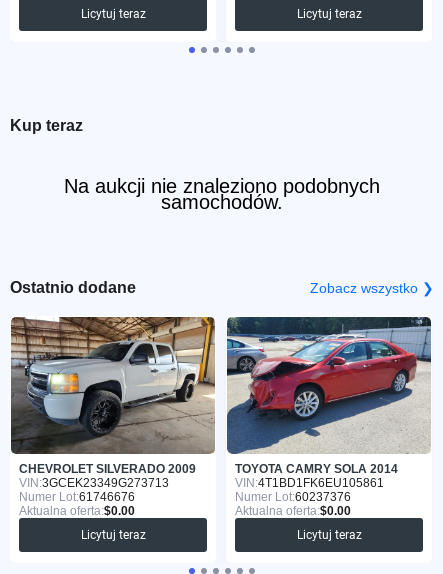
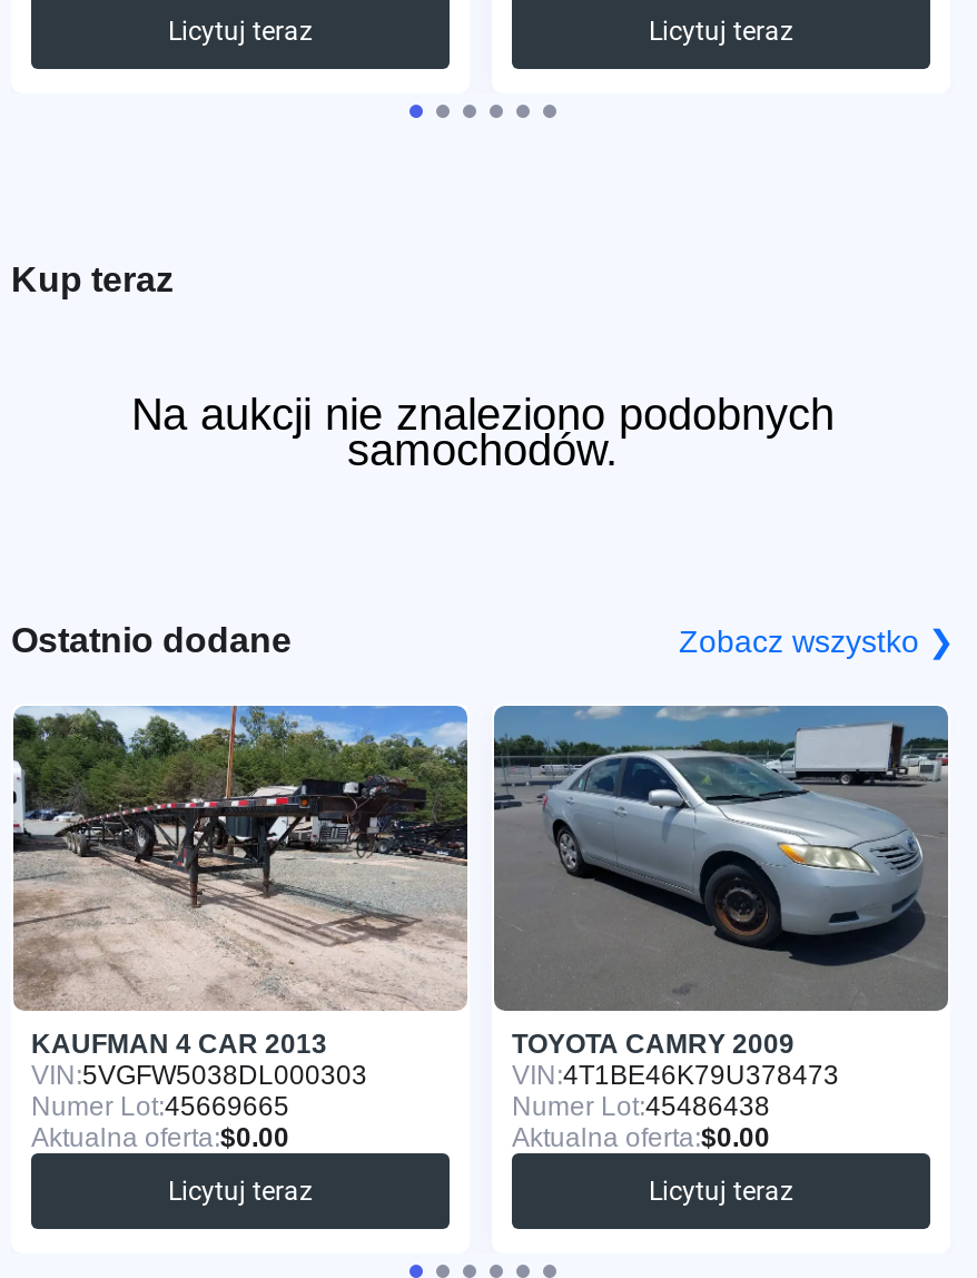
- [image]
- CHEVROLET SILVERADO 2009
- VIN: 3GCEK23349G273713
- Numer Lot:61746676
+ [image]
+ KAUFMAN 4 CAR 2013
+ VIN: 5VGFW5038DL000303
+ Numer Lot:45669665

- [image]
- TOYOTA CAMRY SOLA 2014
- VIN: 4T1BD1FK6EU105861
- Numer Lot:60237376
+ [image]
+ TOYOTA CAMRY 2009
+ VIN: 4T1BE46K79U378473
+ Numer Lot:45486438
